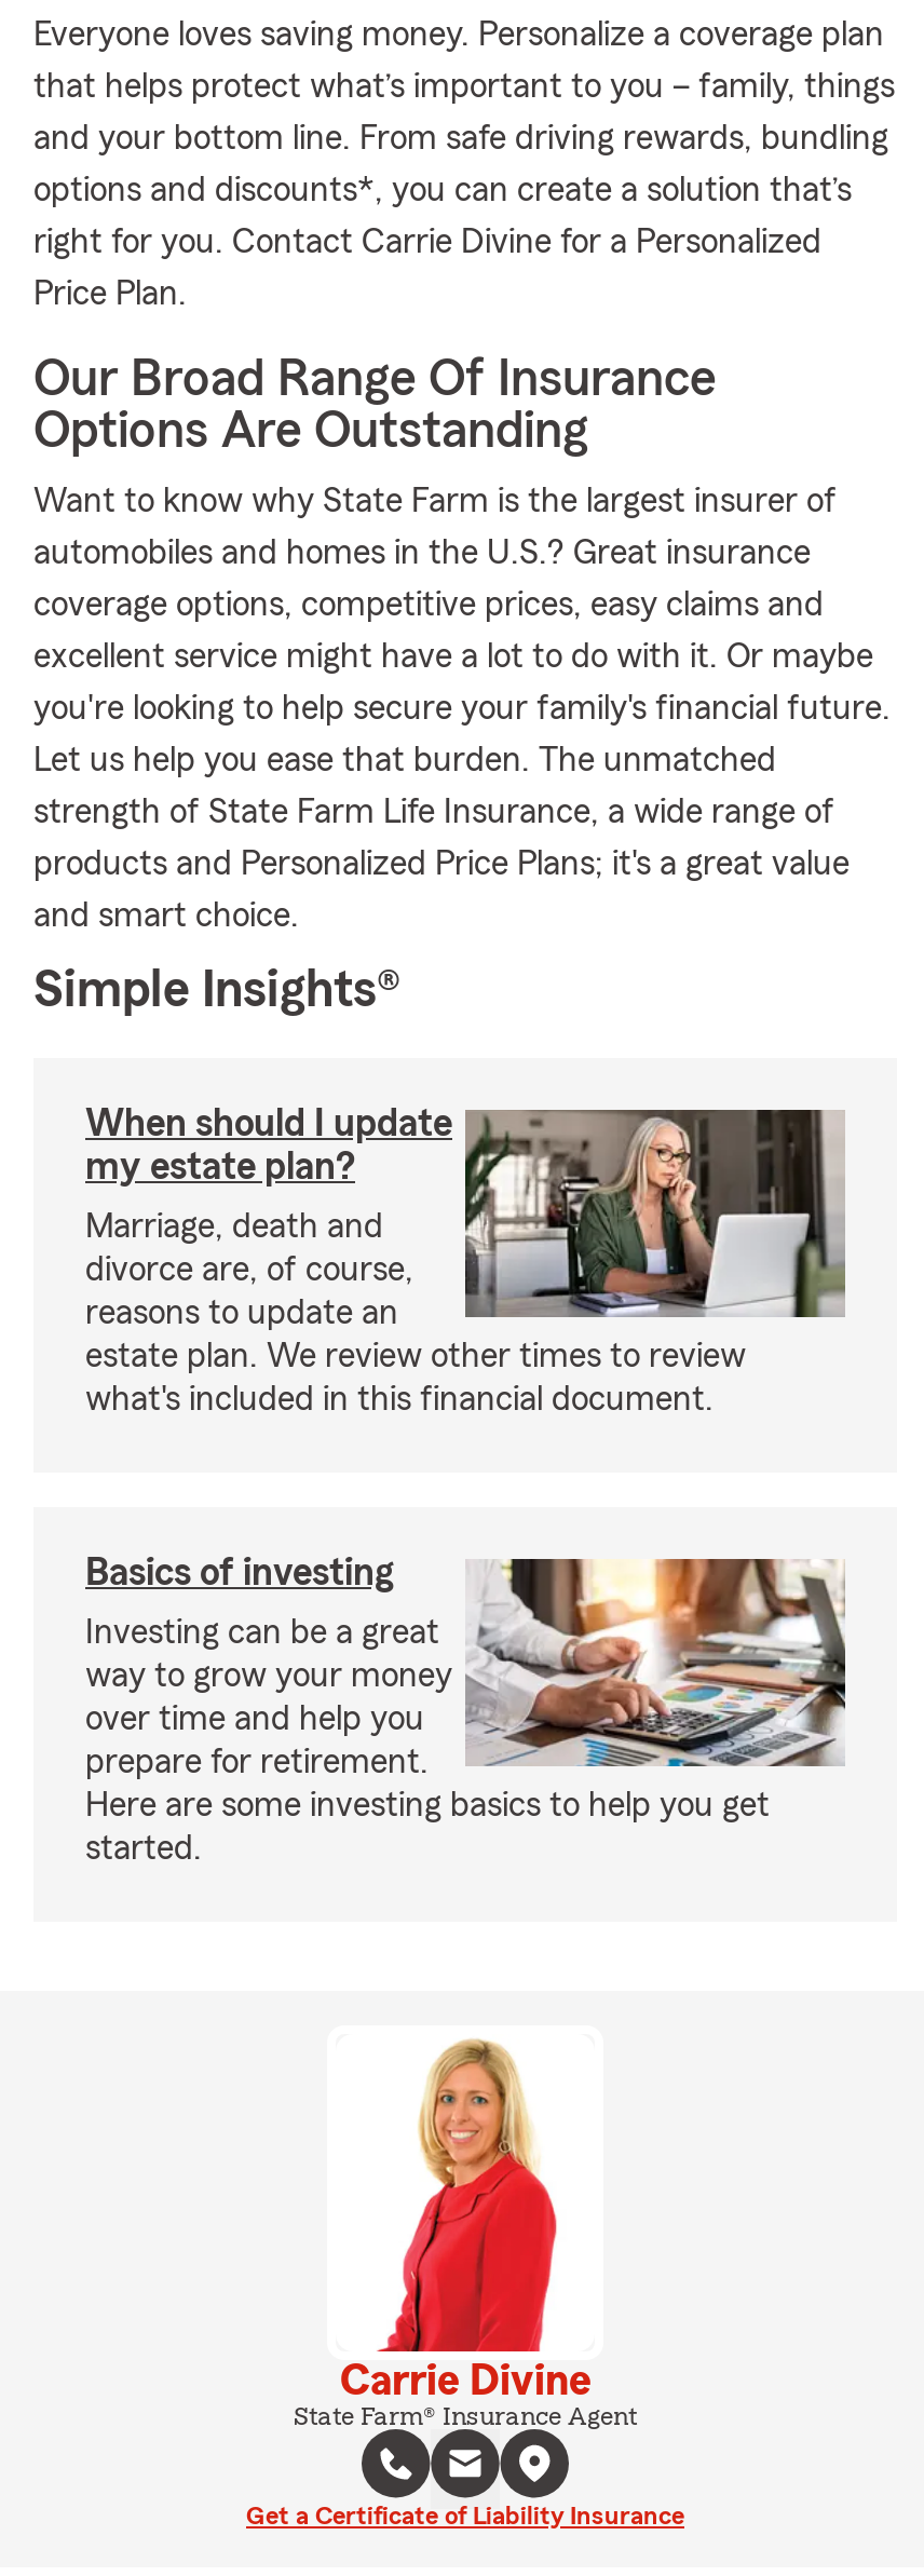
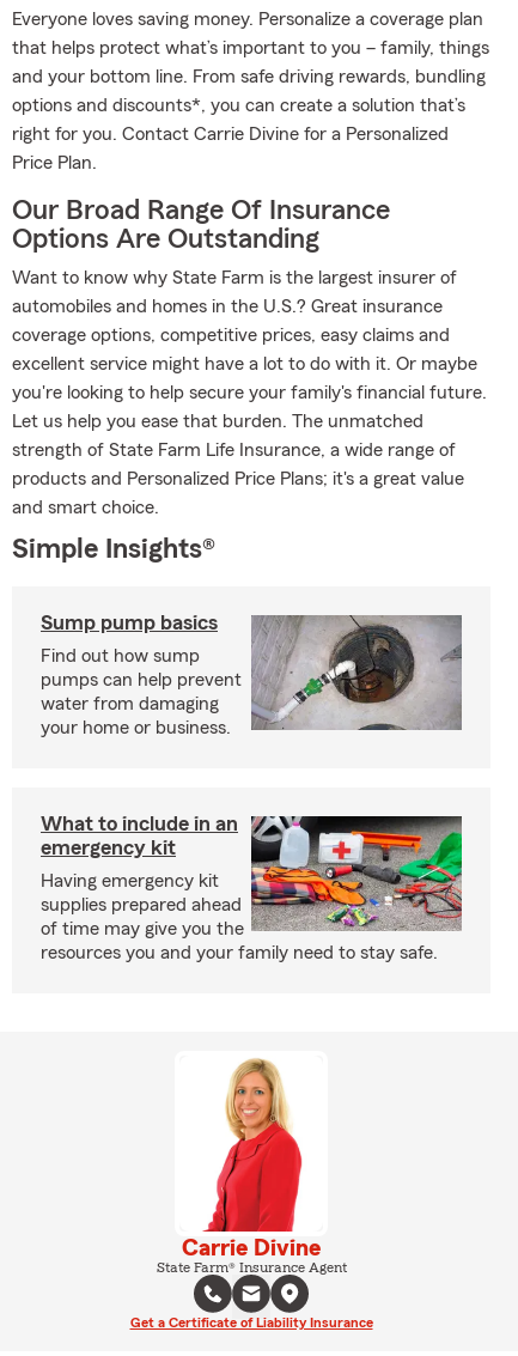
- When should I update
- my estate plan?
+ Sump pump basics

- [image]
- Marriage, death and
- divorce are, of course,
- reasons to update an
- estate plan. We review other times to review
- what's included in this financial document.
+ [image]
+ Find out how sump
+ pumps can help prevent
+ water from damaging
+ your home or business.

- Basics of investing
+ What to include in an
+ emergency kit

- [image]
- Investing can be a great
- way to grow your money
- over time and help you
- prepare for retirement.
- Here are some investing basics to help you get
- started.
+ [image]
+ Having emergency kit
+ supplies prepared ahead
+ of time may give you the
+ resources you and your family need to stay safe.
